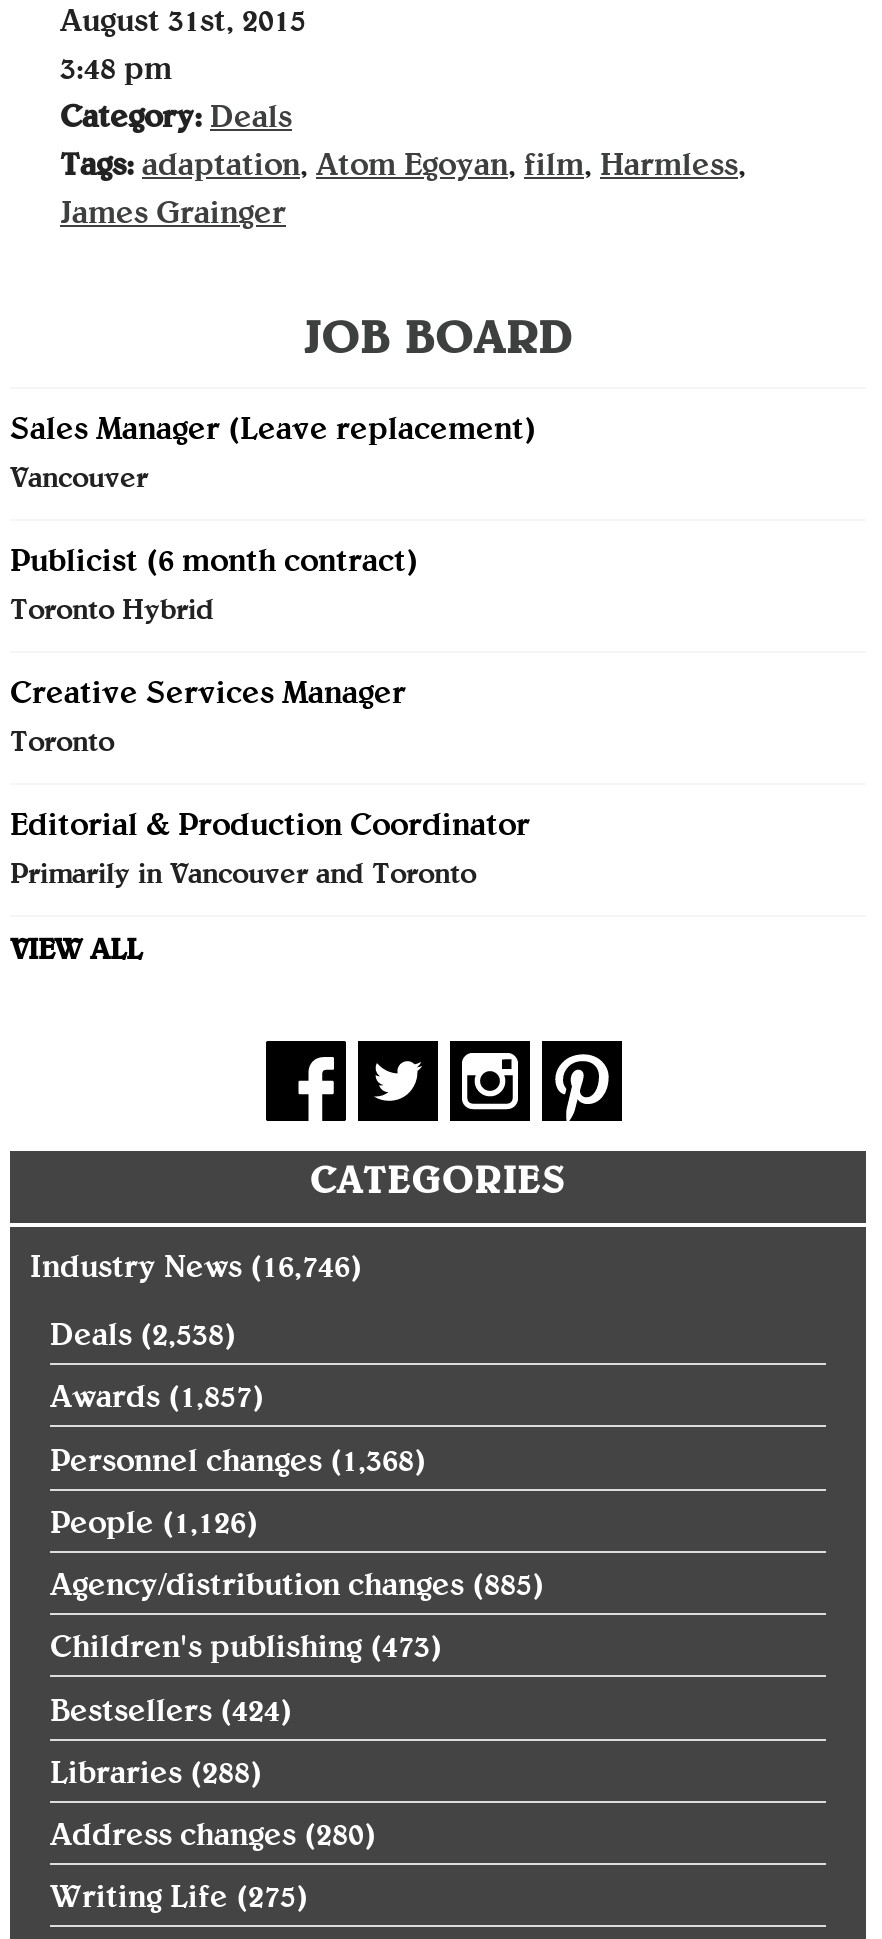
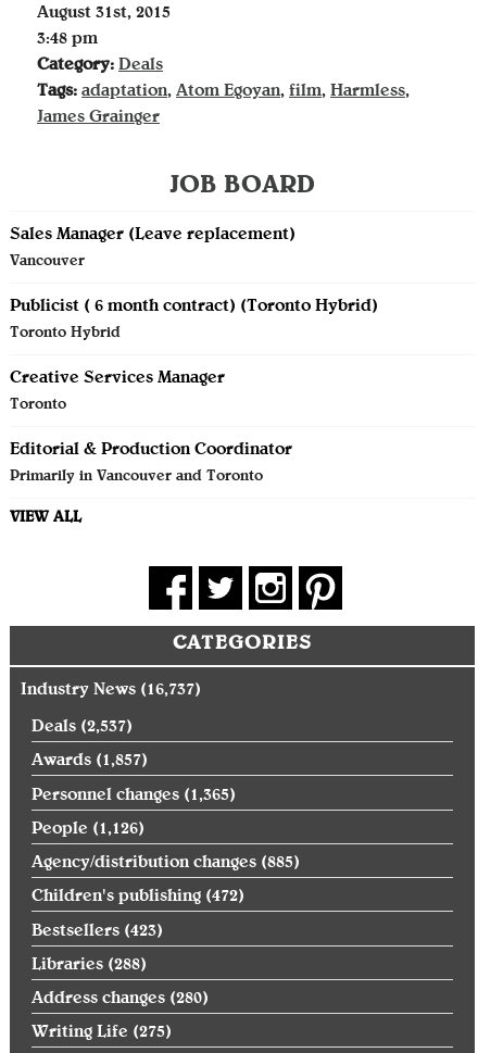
- Publicist (6 month contract)
+ Publicist ( 6 month contract) (Toronto Hybrid)

- Industry News (16,746)
+ Industry News (16,737)

- Deals (2,538)
+ Deals (2,537)

- Personnel changes (1,368)
+ Personnel changes (1,365)

- Children's publishing (473)
+ Children's publishing (472)

- Bestsellers (424)
+ Bestsellers (423)
